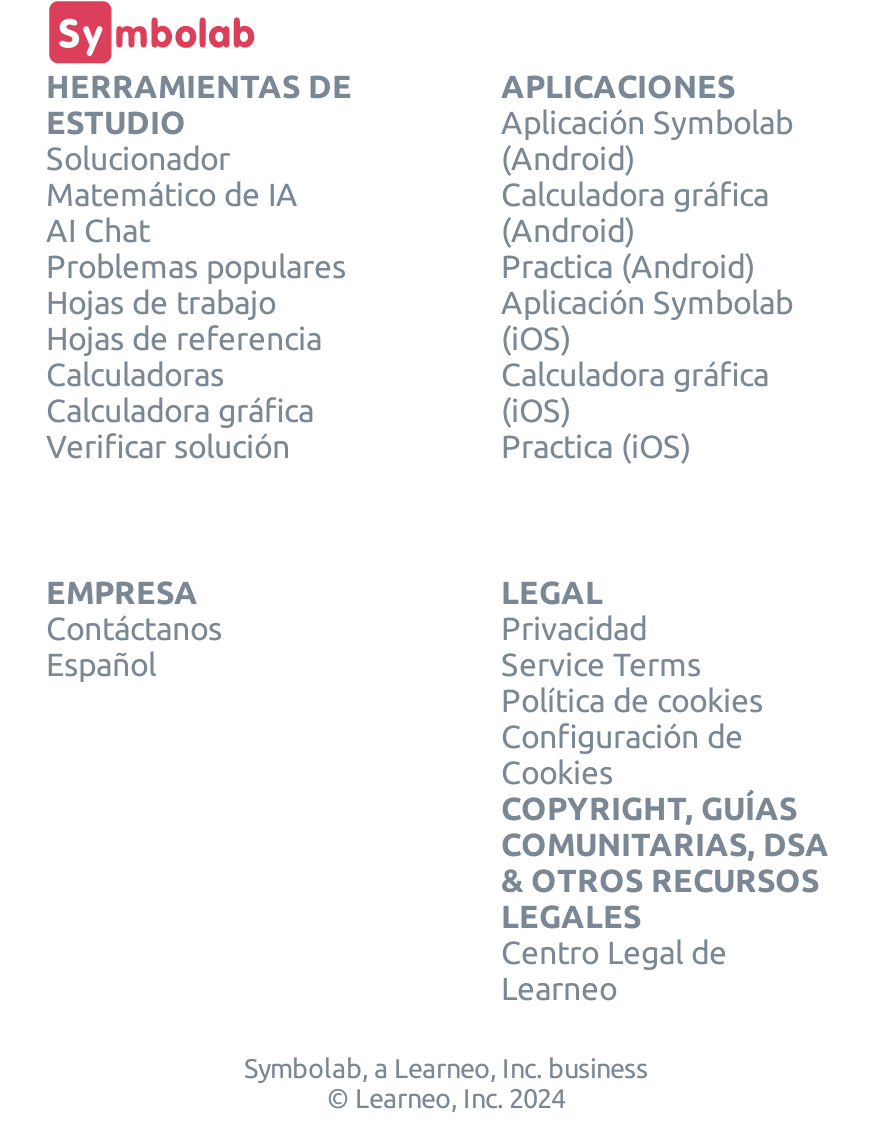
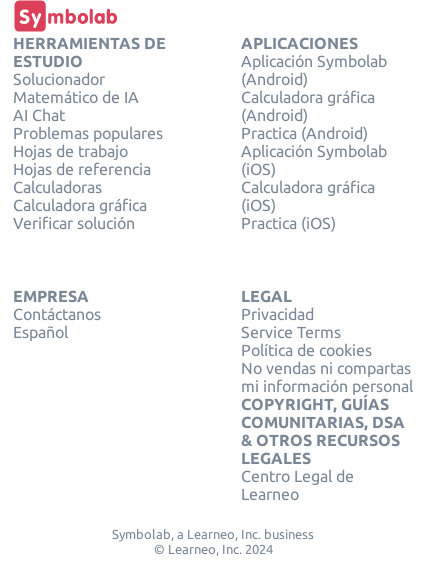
- Configuración de
- Cookies
+ No vendas ni compartas
+ mi información personal
